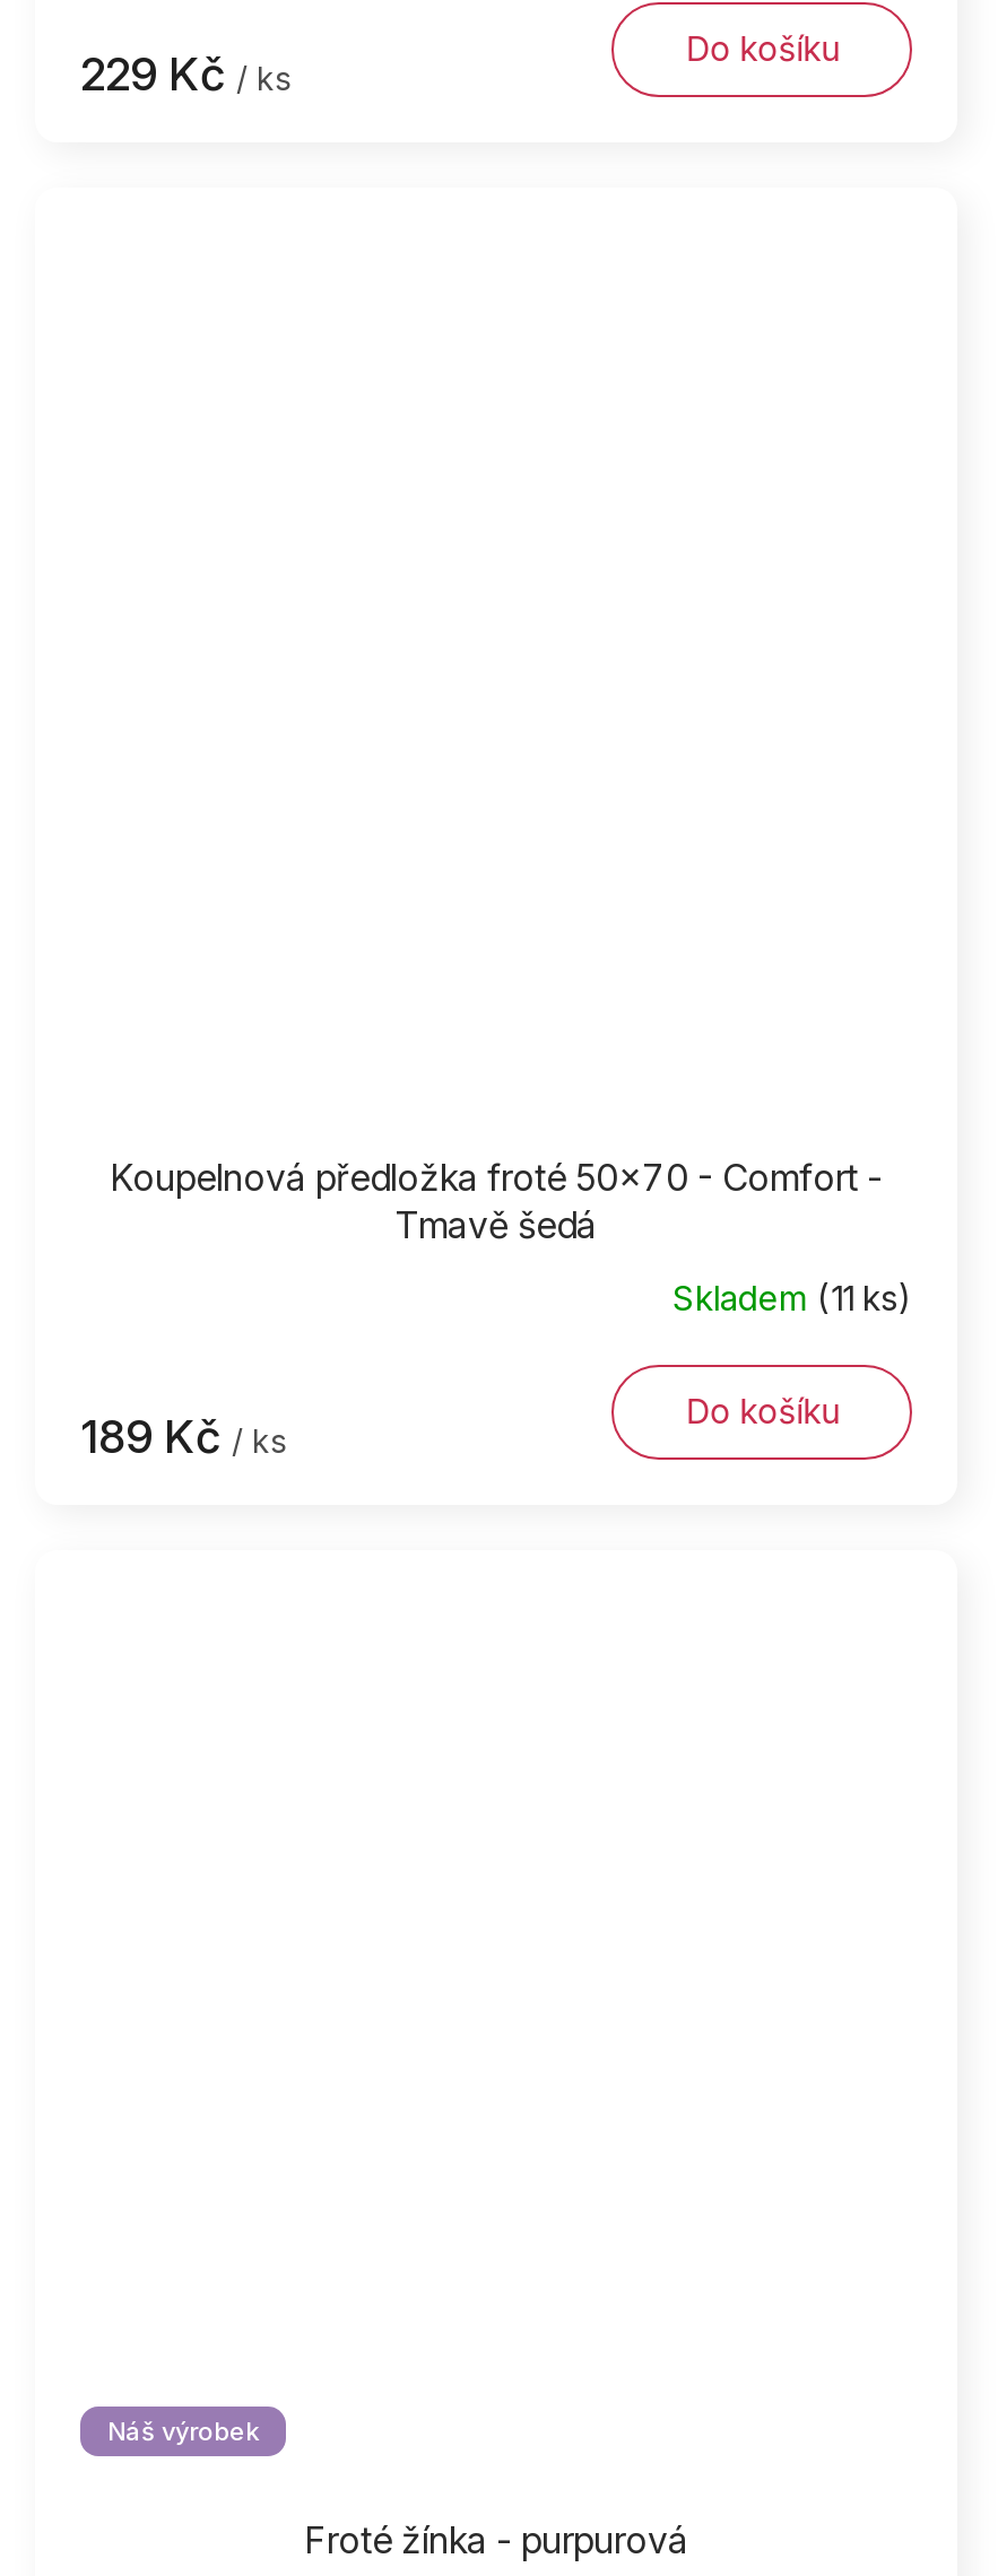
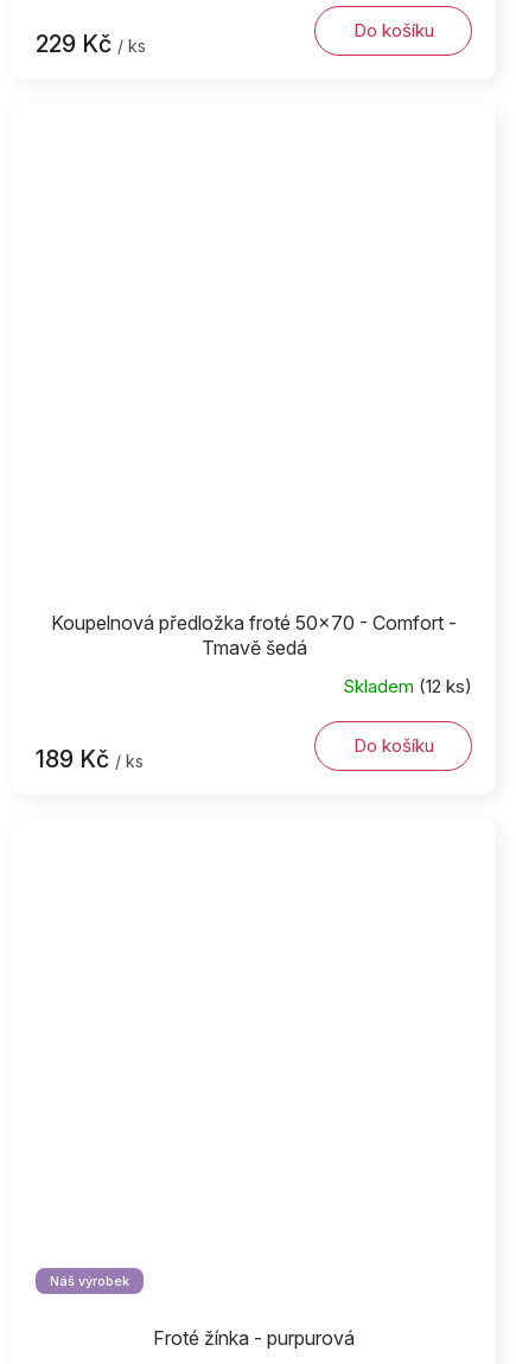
- Skladem (11 ks)
+ Skladem (12 ks)
